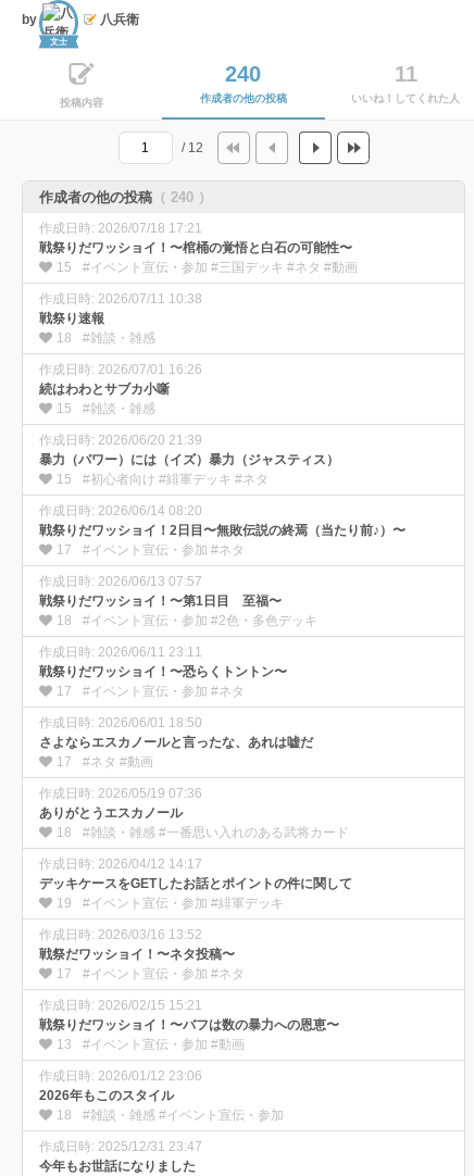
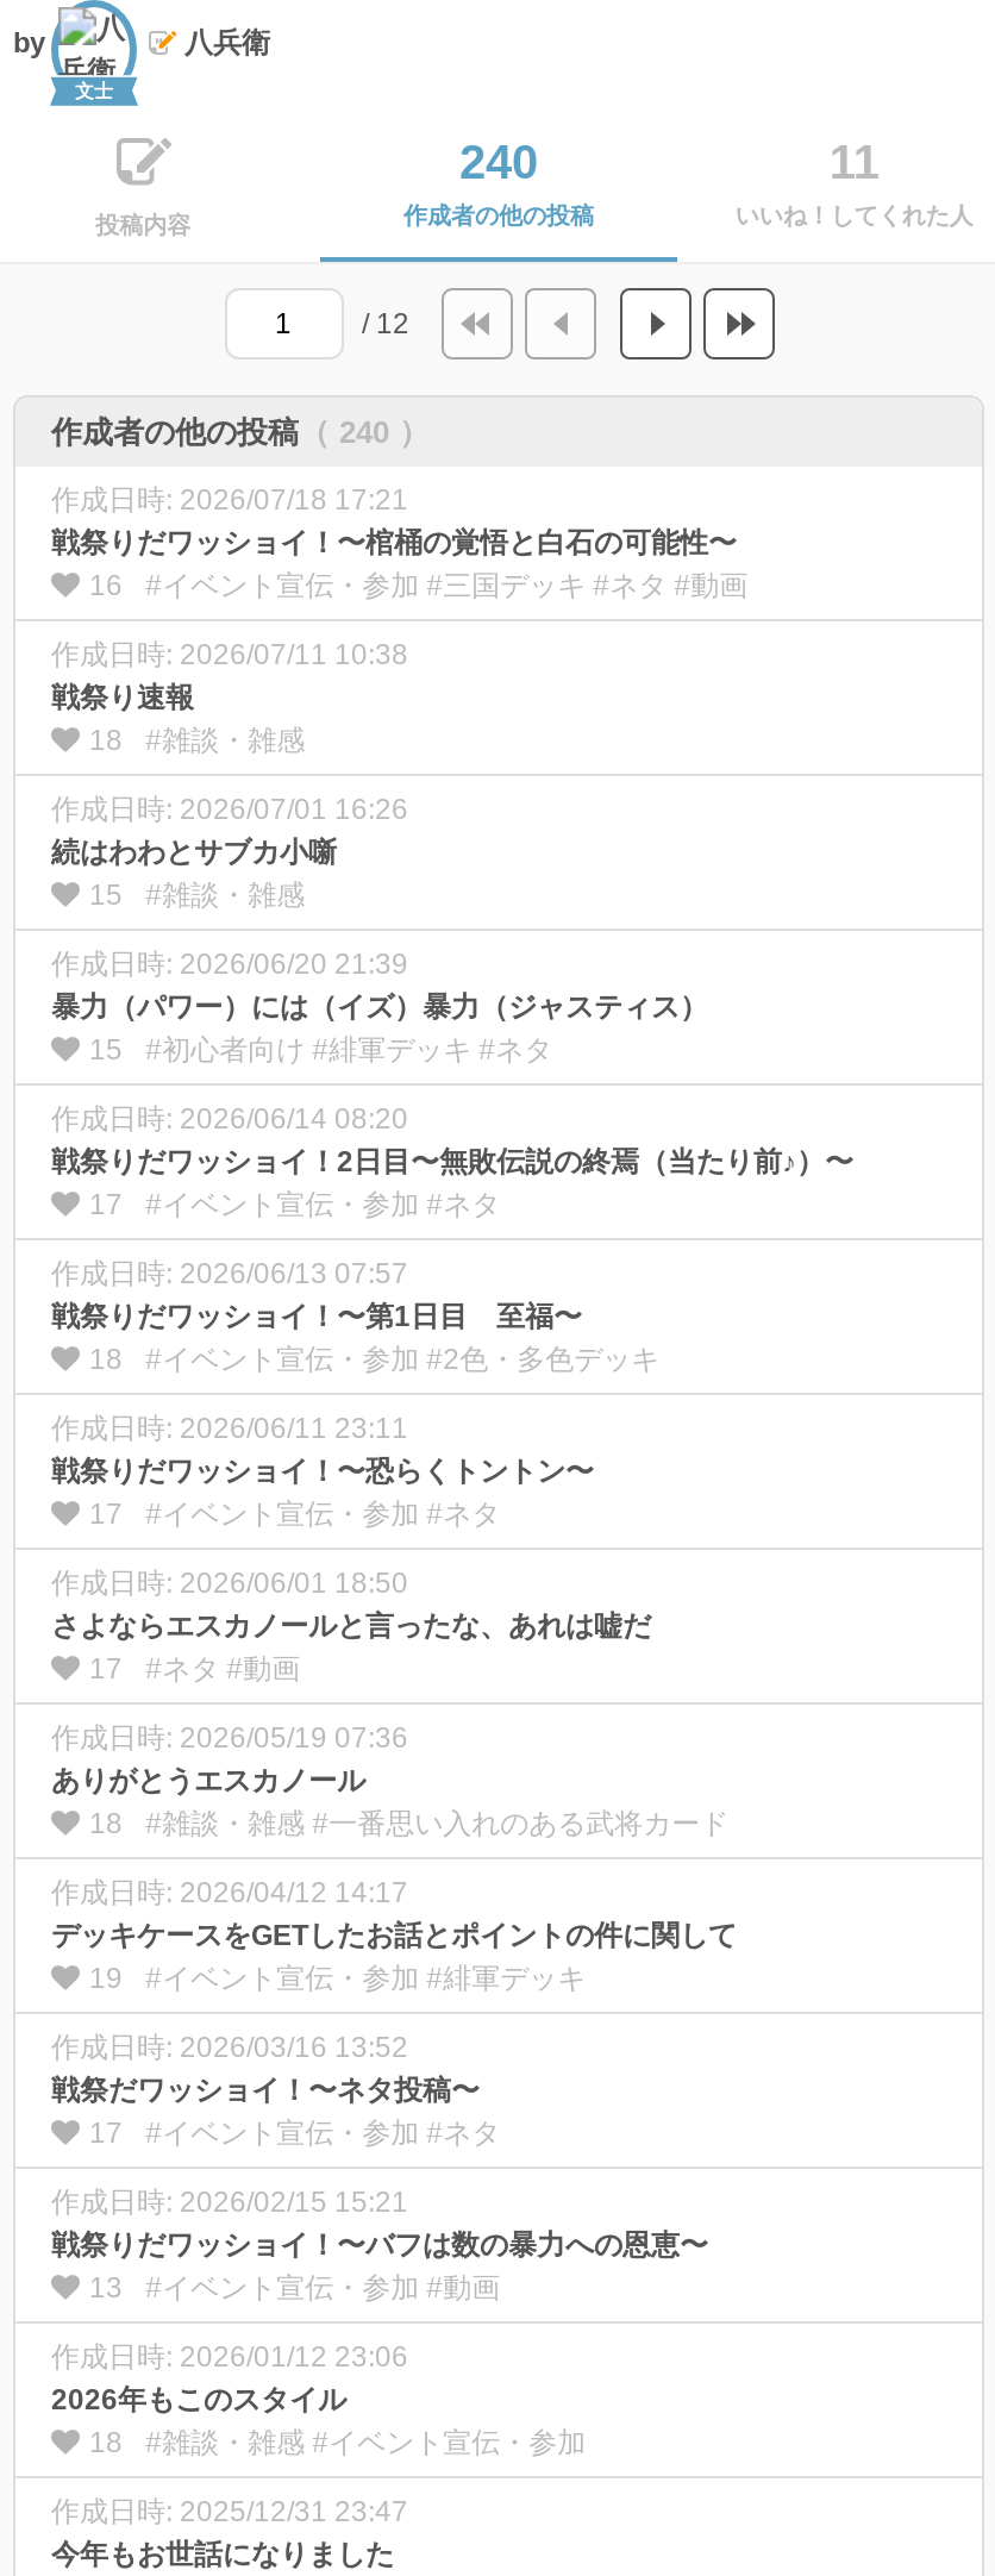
- 15 #イベント宣伝・参加 #三国デッキ #ネタ #動画
+ 16 #イベント宣伝・参加 #三国デッキ #ネタ #動画
